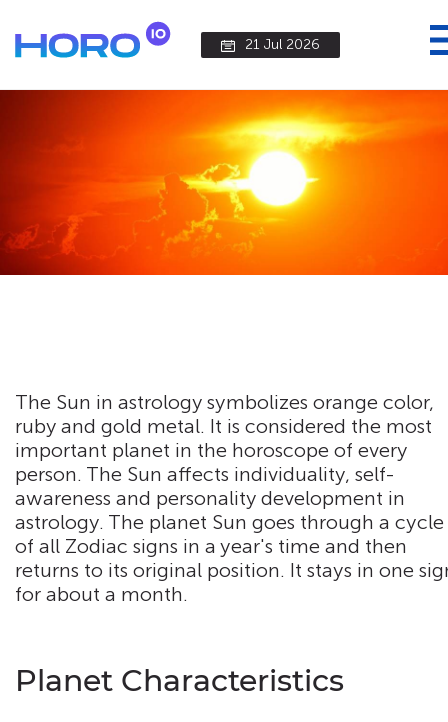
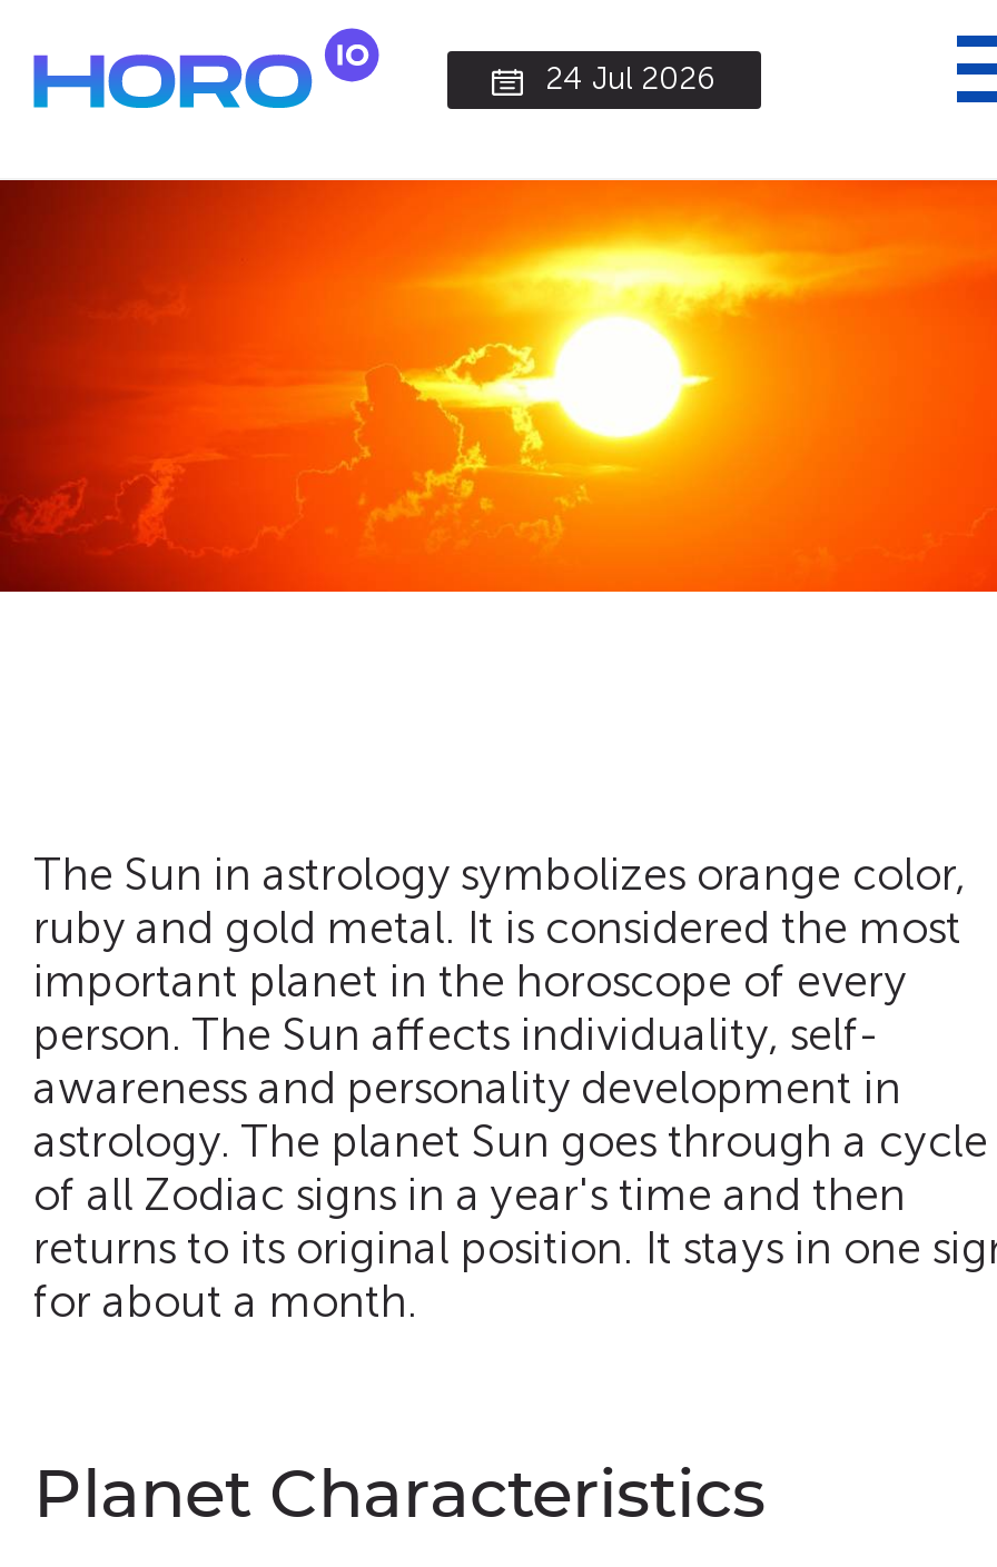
- 21 Jul 2026
+ 24 Jul 2026
